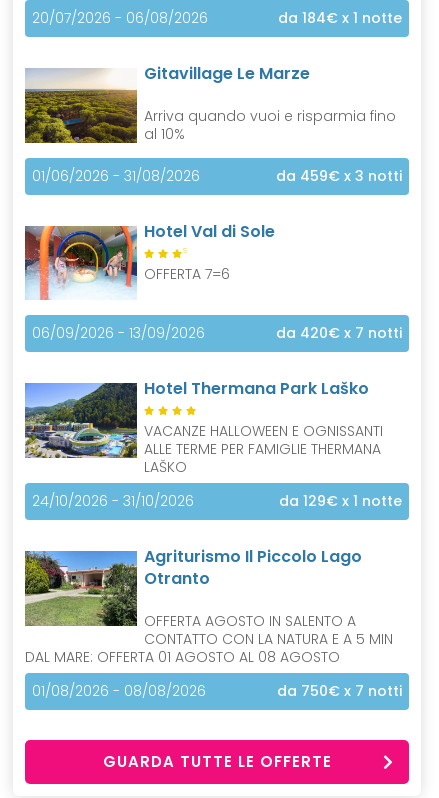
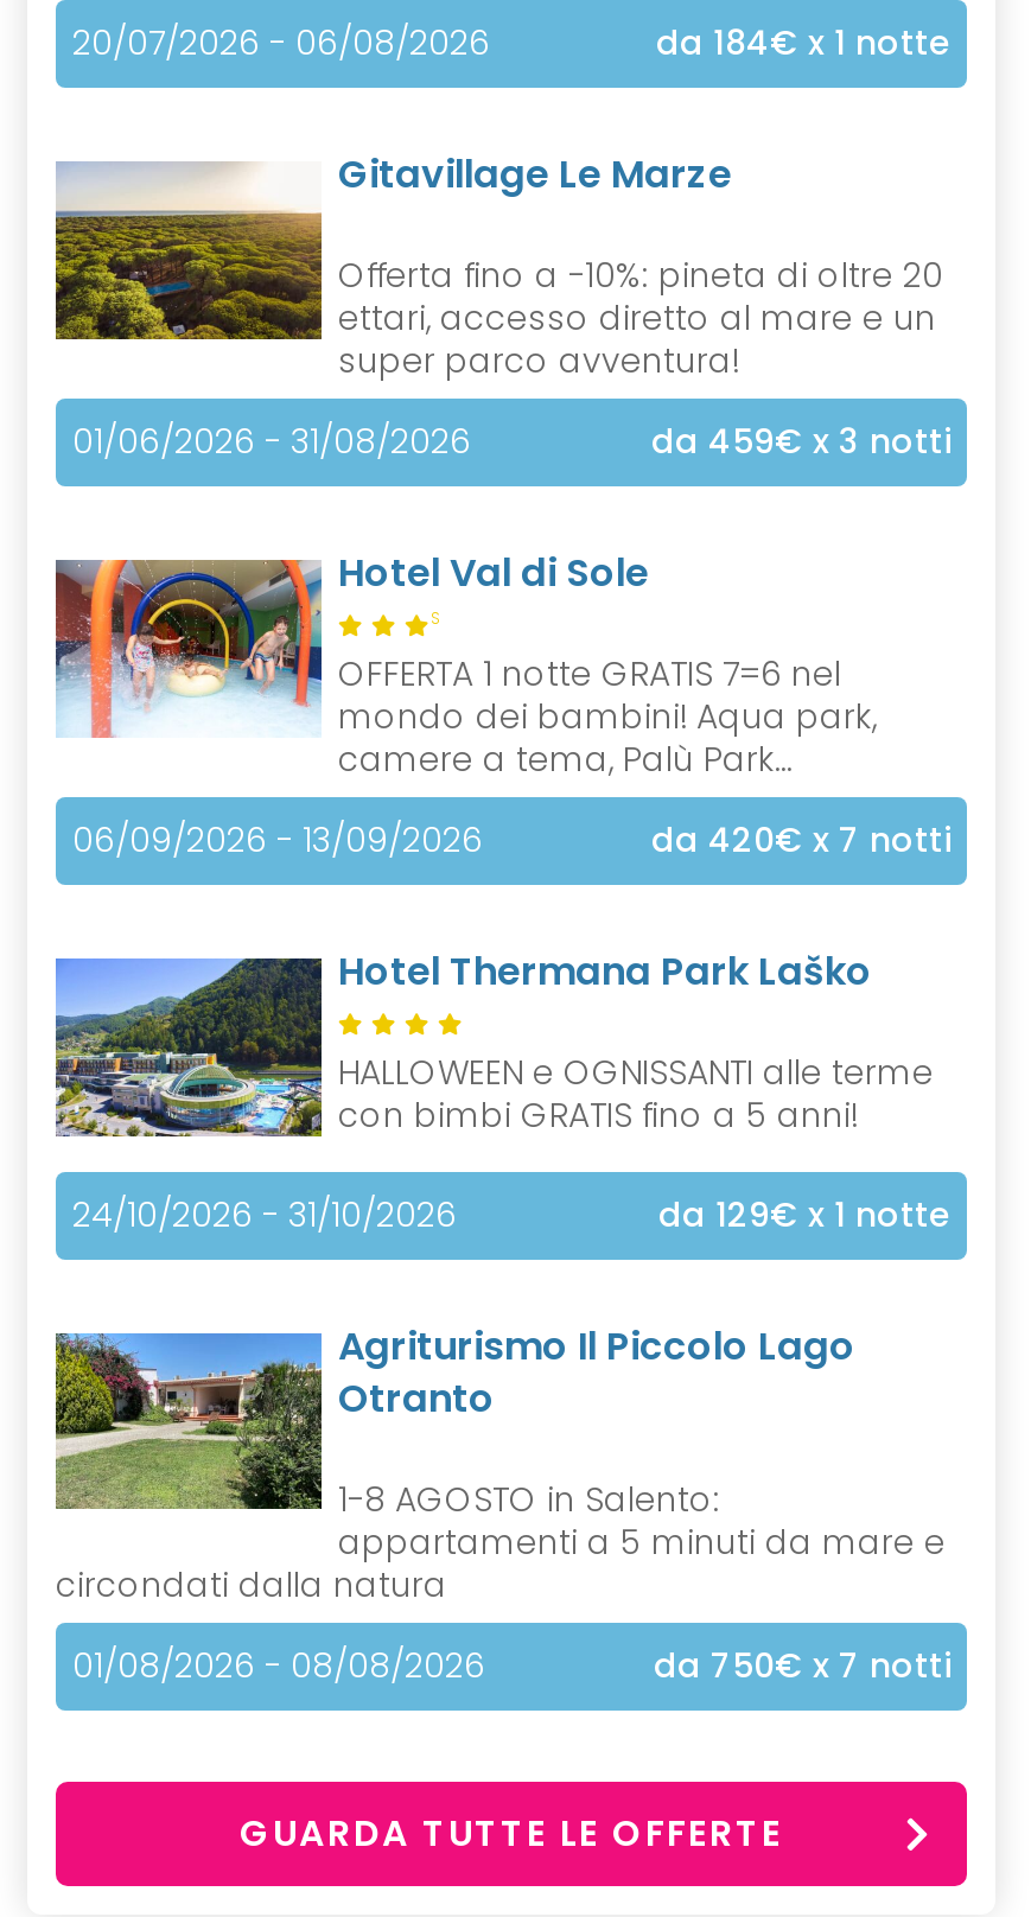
- Arriva quando vuoi e risparmia fino
- al 10%
+ Offerta fino a -10%: pineta di oltre 20
+ ettari, accesso diretto al mare e un
+ super parco avventura!

- OFFERTA 7=6
+ OFFERTA 1 notte GRATIS 7=6 nel
+ mondo dei bambini! Aqua park,
+ camere a tema, Palù Park…

- VACANZE HALLOWEEN E OGNISSANTI
- ALLE TERME PER FAMIGLIE THERMANA
- LAŠKO
+ HALLOWEEN e OGNISSANTI alle terme
+ con bimbi GRATIS fino a 5 anni!

- OFFERTA AGOSTO IN SALENTO A
- CONTATTO CON LA NATURA E A 5 MIN
- DAL MARE: OFFERTA 01 AGOSTO AL 08 AGOSTO
+ 1-8 AGOSTO in Salento:
+ appartamenti a 5 minuti da mare e
+ circondati dalla natura
